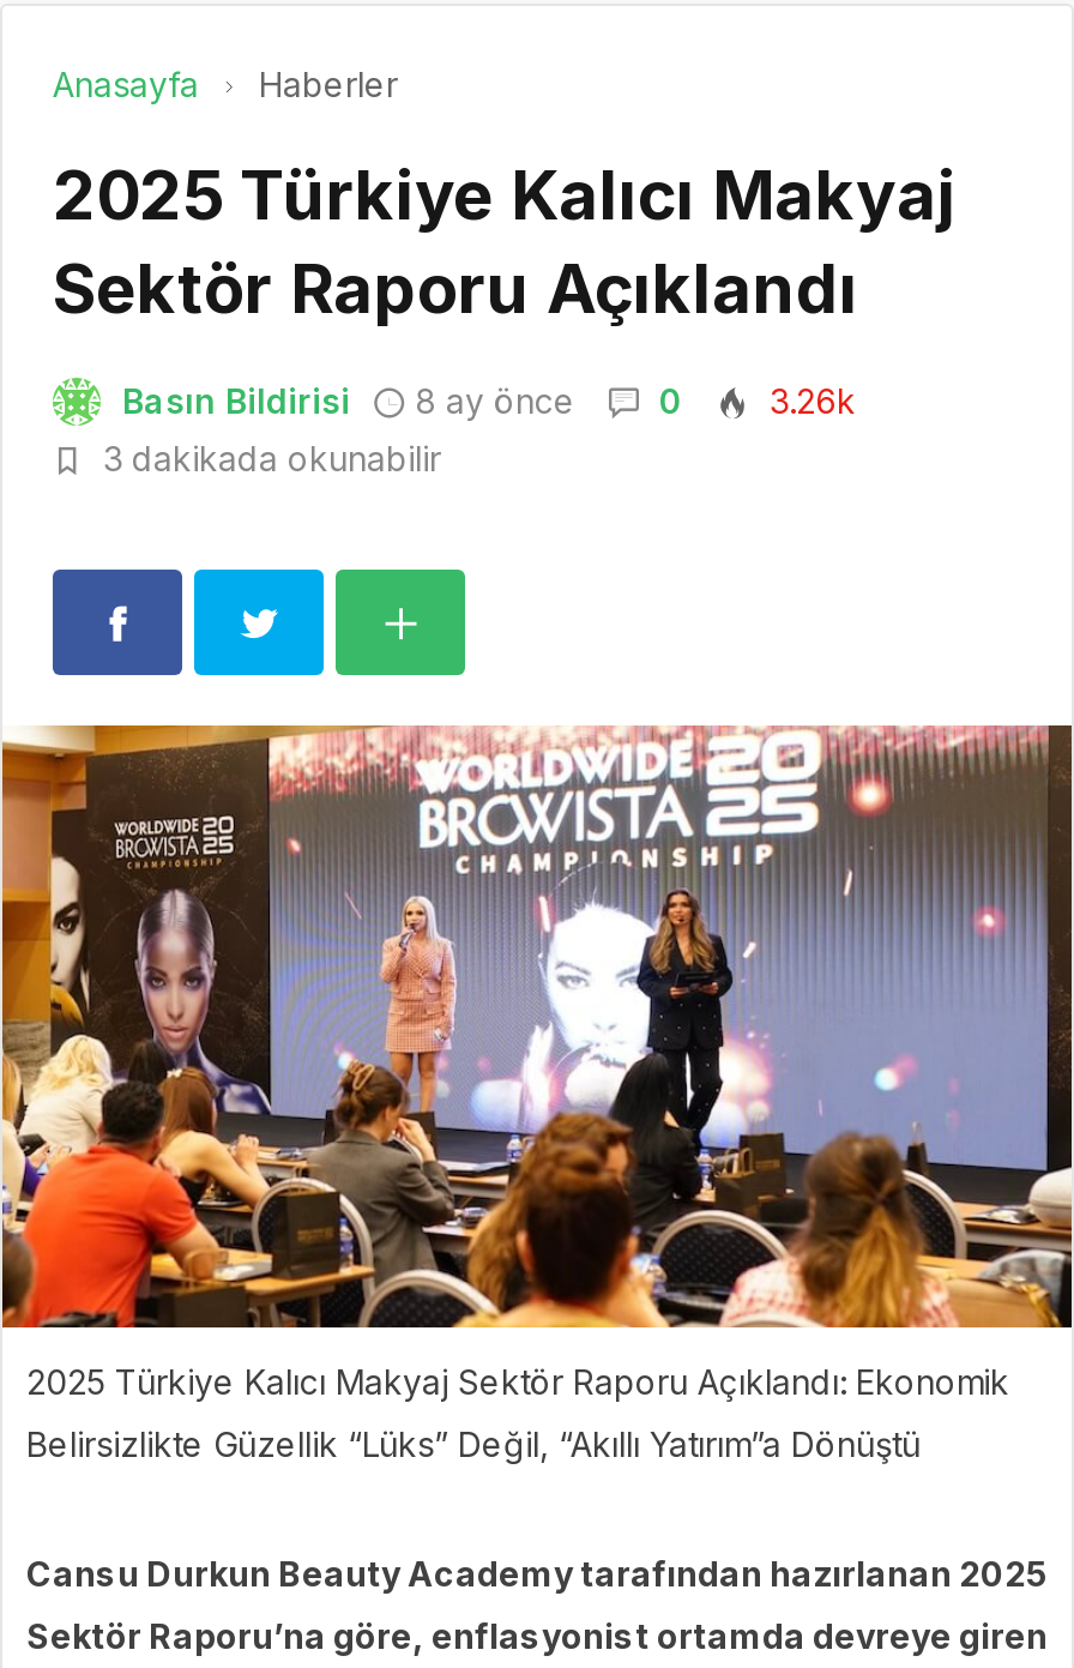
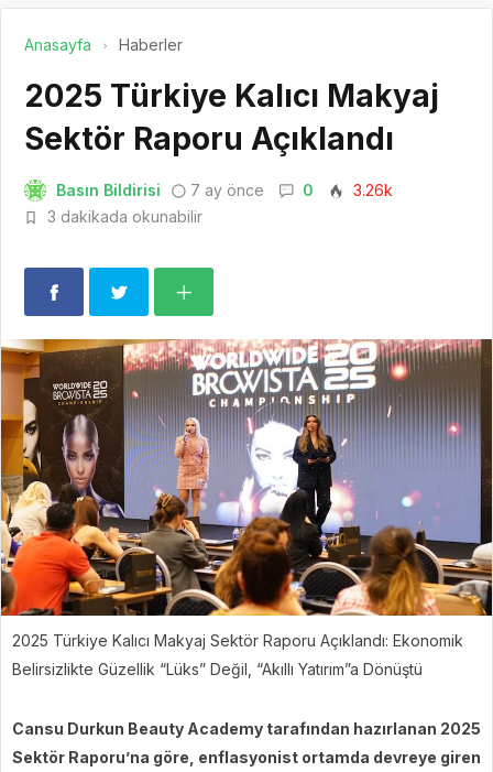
- Basın Bildirisi 8 ay önce
+ Basın Bildirisi 7 ay önce
